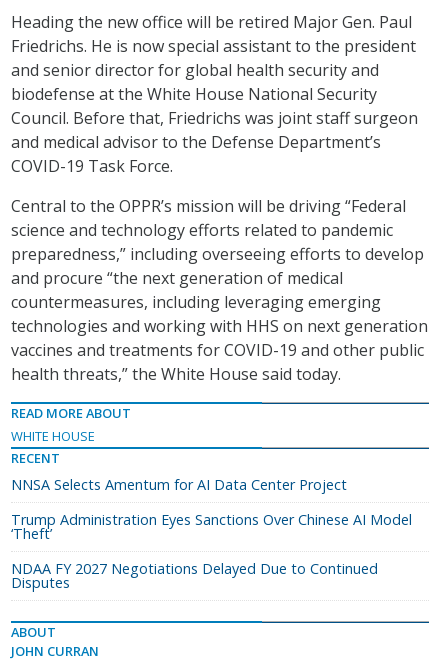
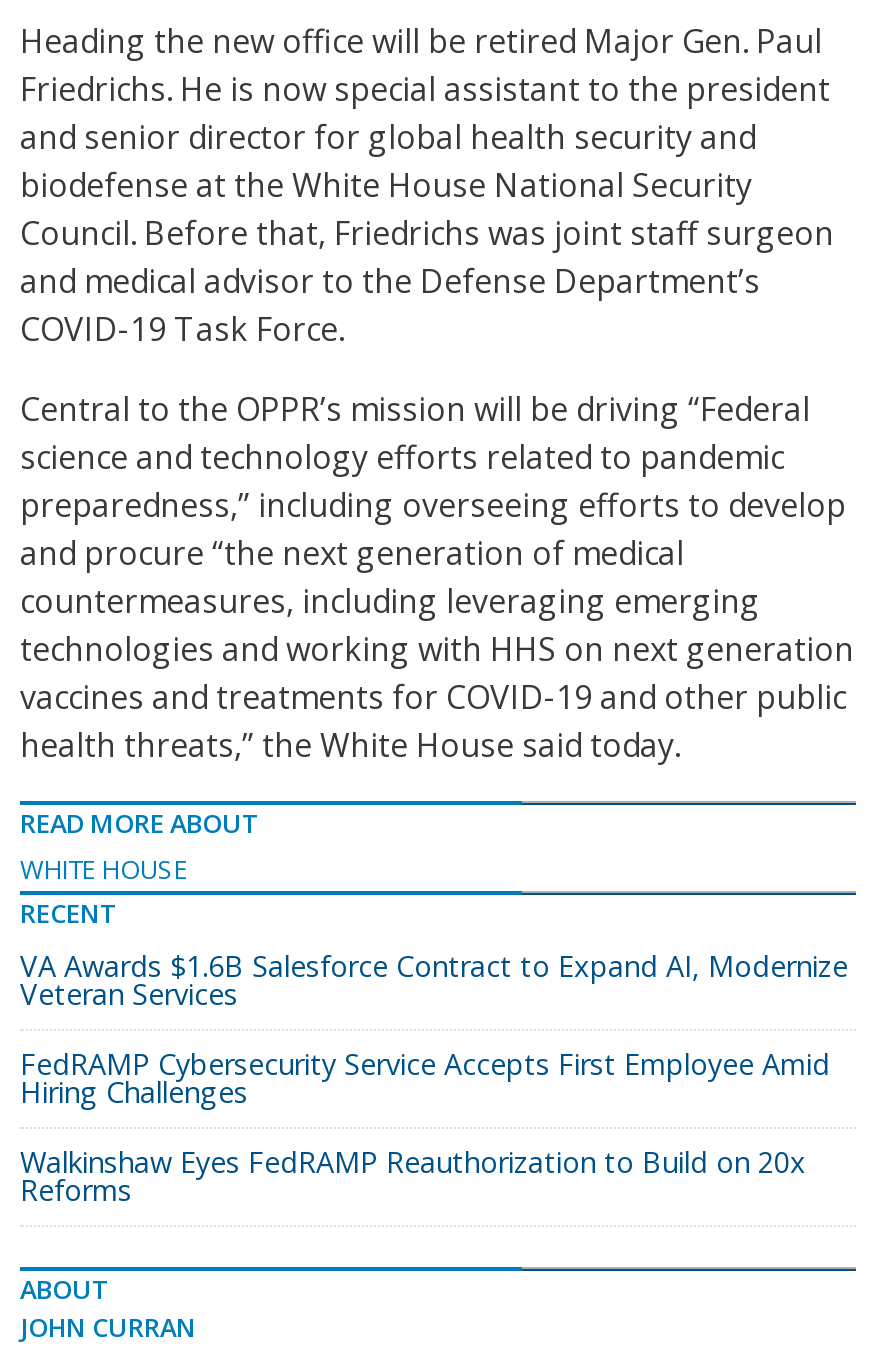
- NNSA Selects Amentum for AI Data Center Project
+ VA Awards $1.6B Salesforce Contract to Expand AI, Modernize
+ Veteran Services

- Trump Administration Eyes Sanctions Over Chinese AI Model
- ‘Theft’
+ FedRAMP Cybersecurity Service Accepts First Employee Amid
+ Hiring Challenges

- NDAA FY 2027 Negotiations Delayed Due to Continued
- Disputes
+ Walkinshaw Eyes FedRAMP Reauthorization to Build on 20x
+ Reforms
